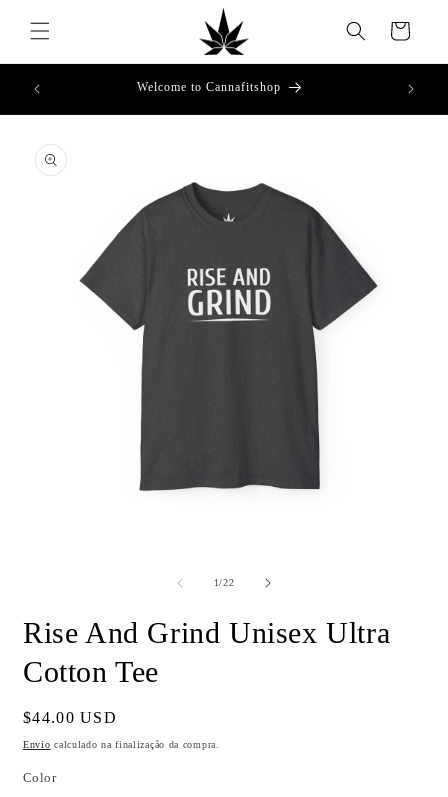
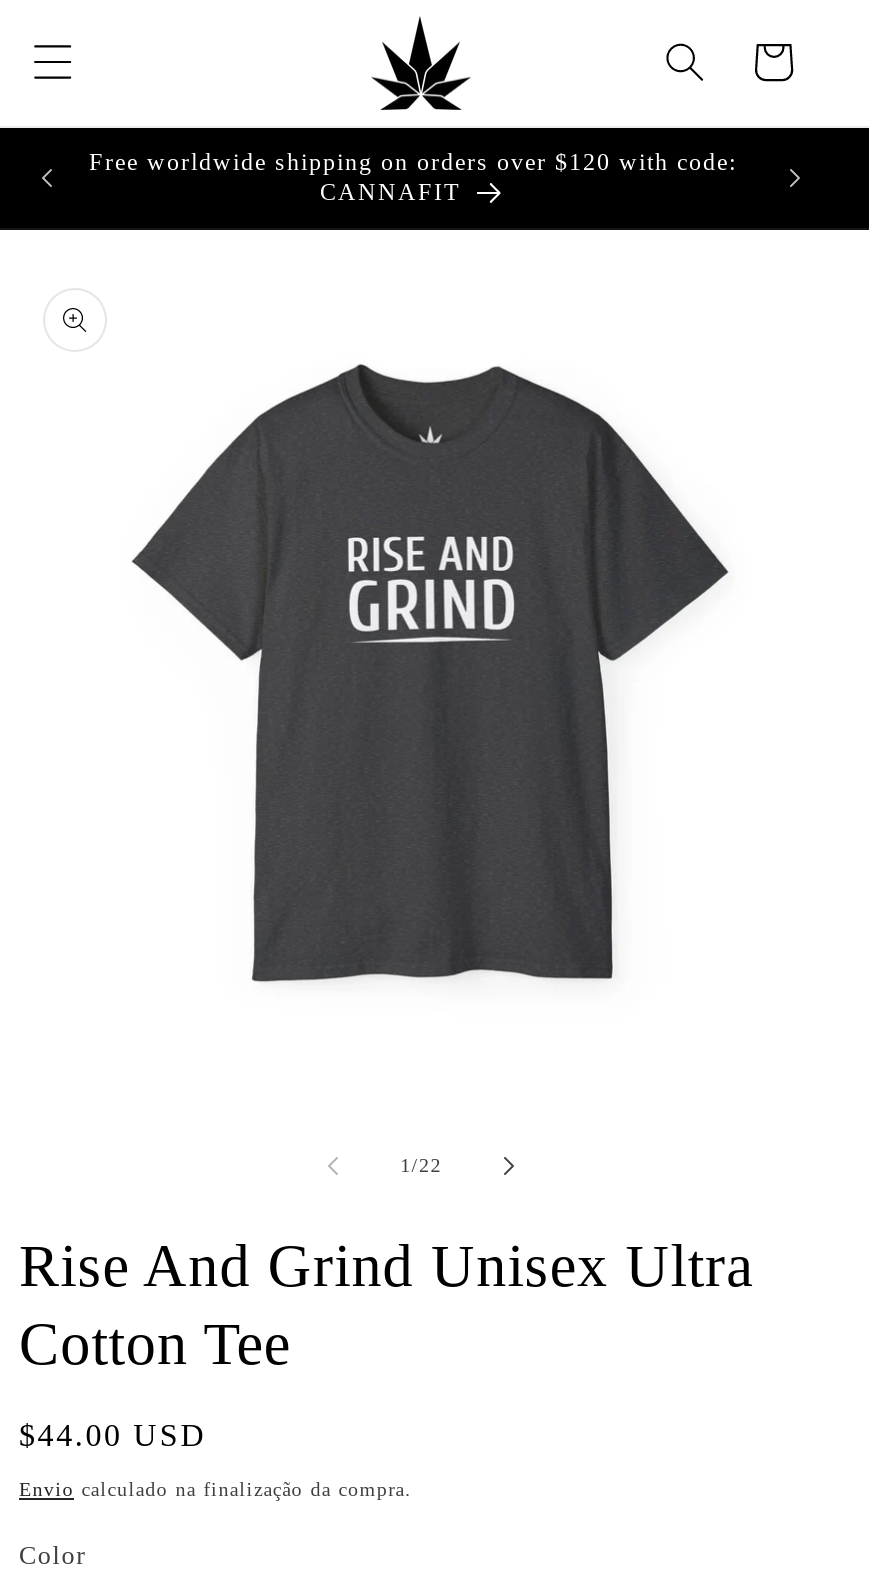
- Welcome to Cannafitshop
+ Free worldwide shipping on orders over $120 with code:
+ CANNAFIT
